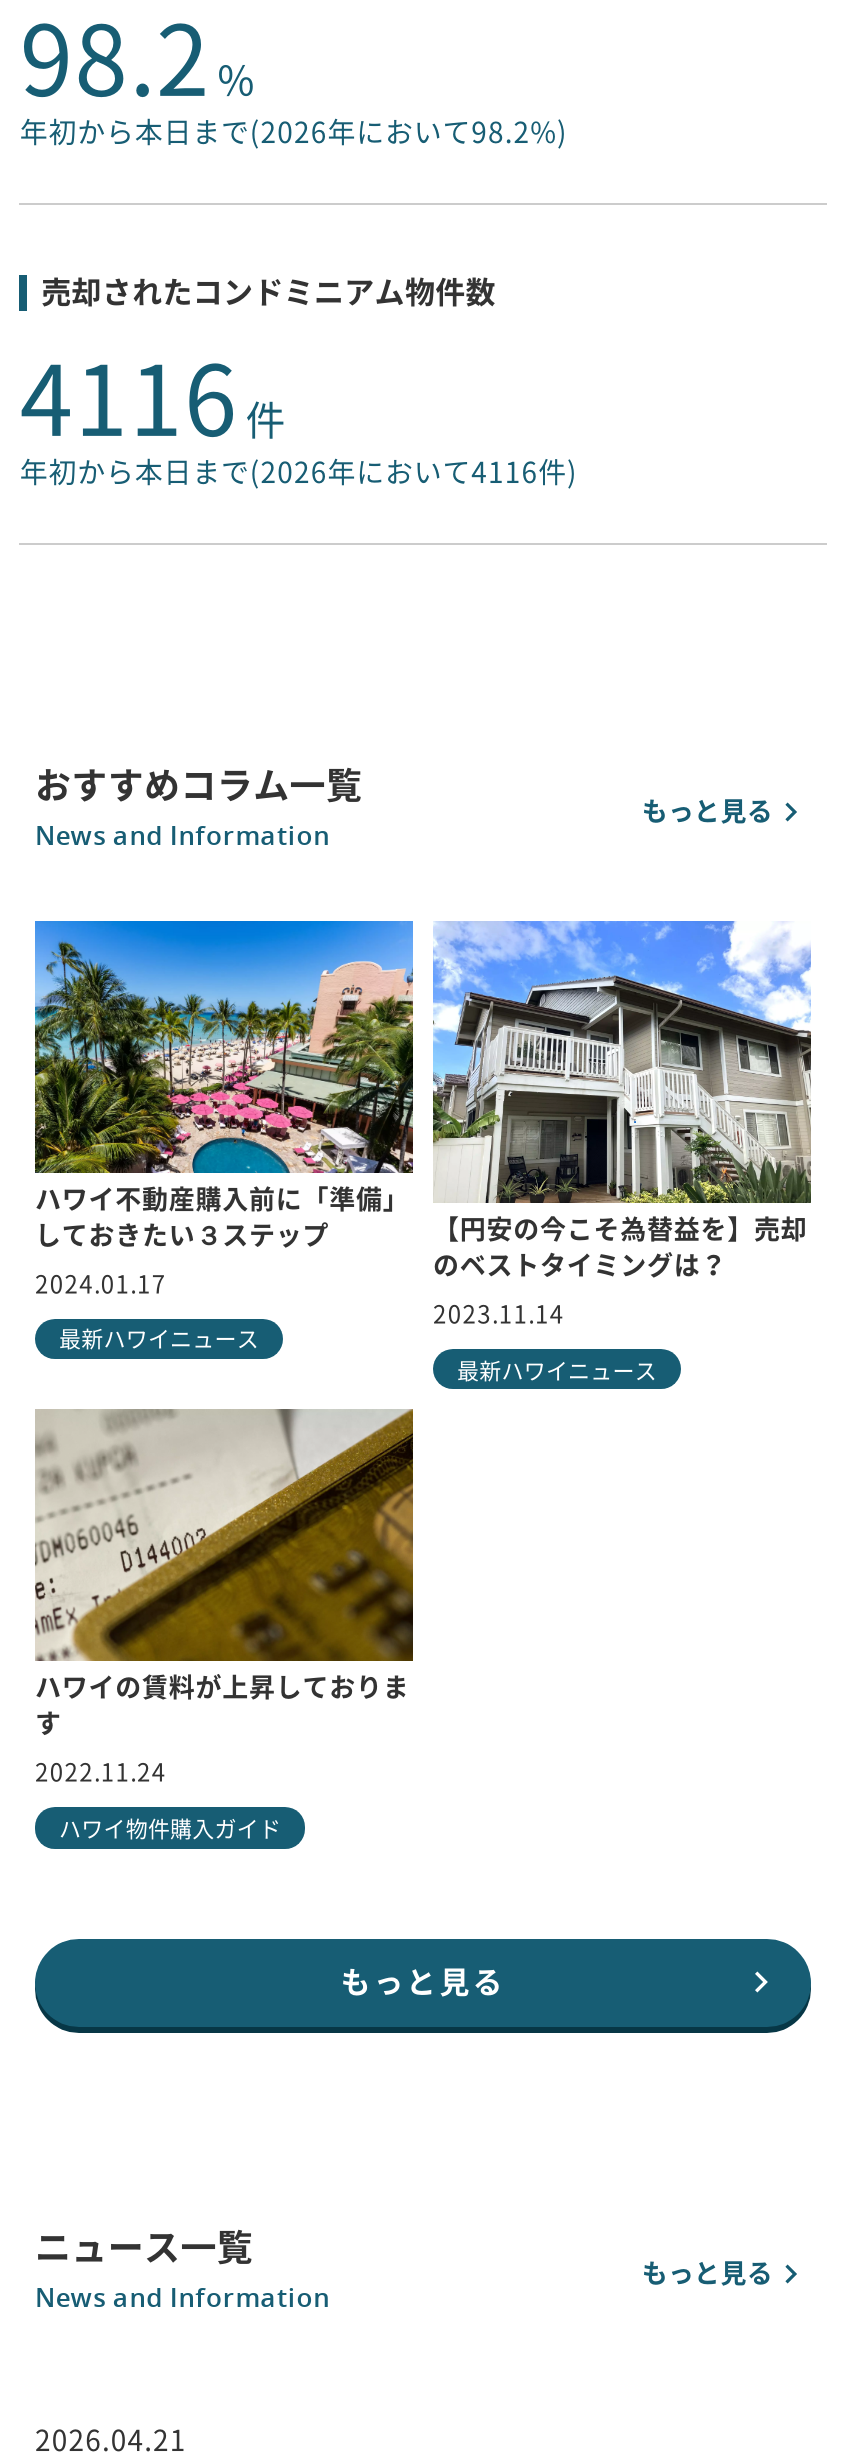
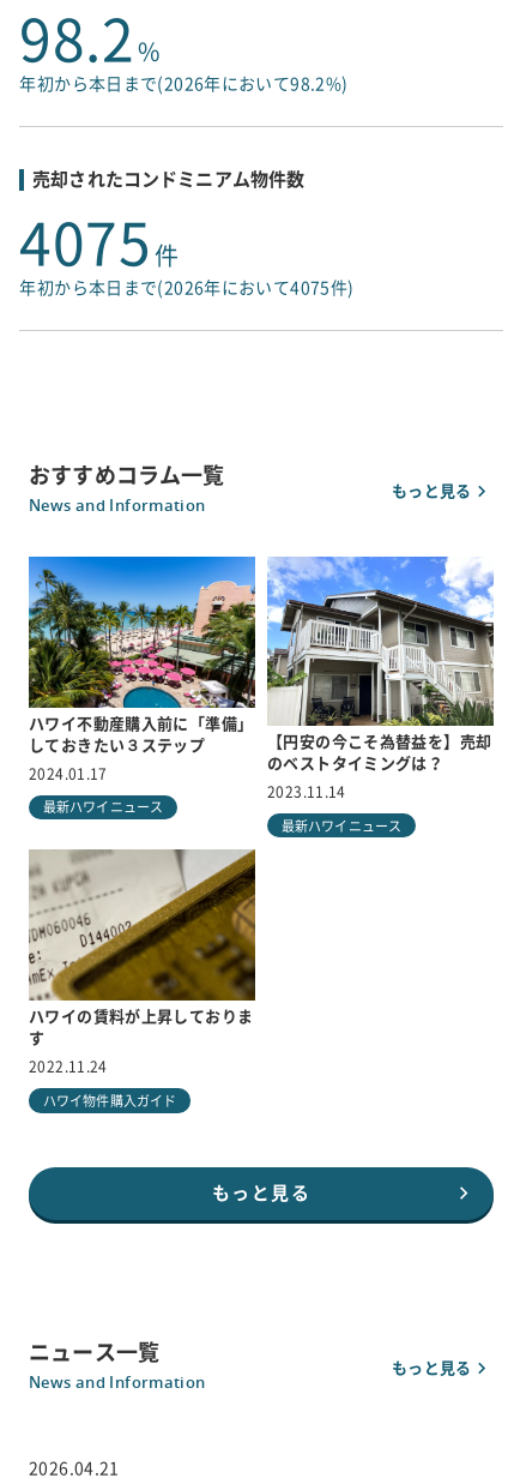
- 4116 件
+ 4075 件

- 年初から本日まで(2026年において4116件)
+ 年初から本日まで(2026年において4075件)
